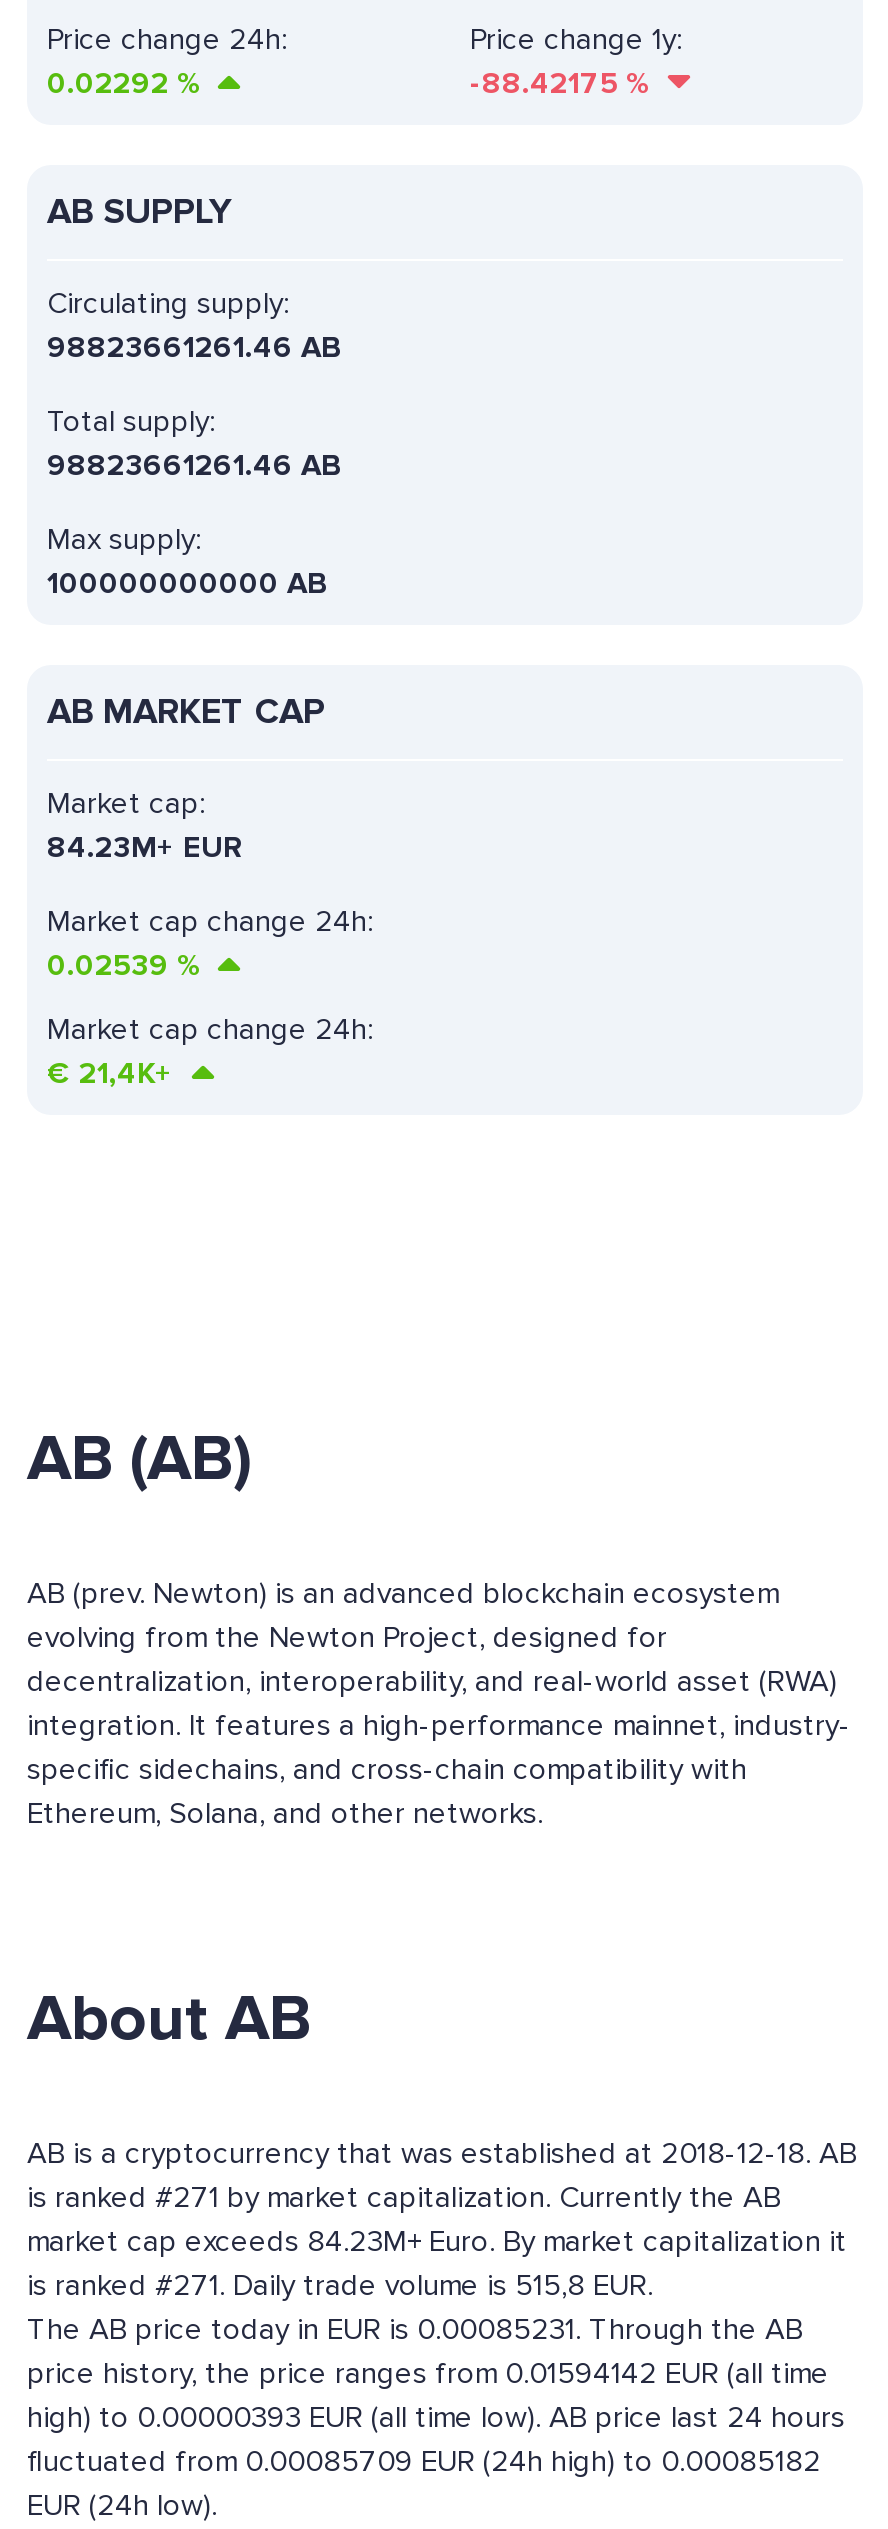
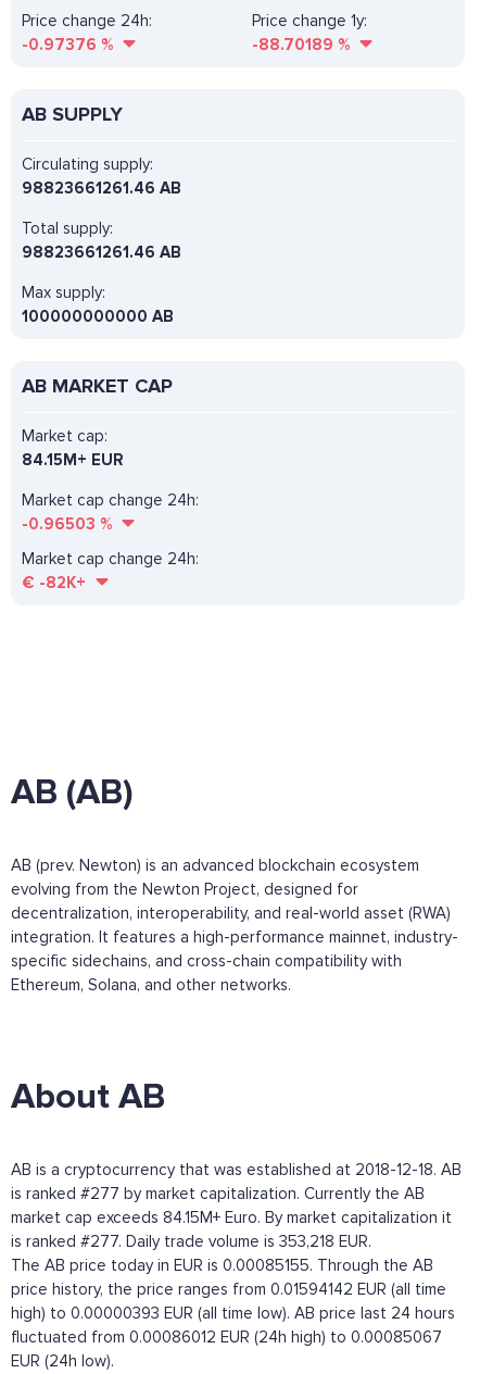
- 0.02292%
+ -0.97376%

- -88.42175%
+ -88.70189%

- 84.23M+ EUR
+ 84.15M+ EUR

- 0.02539%
+ -0.96503%

- €21,4K+
+ €-82K+

- is ranked #271 by market capitalization. Currently the AB
+ is ranked #277 by market capitalization. Currently the AB

- market cap exceeds 84.23M+ Euro. By market capitalization it
+ market cap exceeds 84.15M+ Euro. By market capitalization it

- is ranked #271. Daily trade volume is 515,8 EUR.
+ is ranked #277. Daily trade volume is 353,218 EUR.

- The AB price today in EUR is 0.00085231. Through the AB
+ The AB price today in EUR is 0.00085155. Through the AB

- fluctuated from 0.00085709 EUR (24h high) to 0.00085182
+ fluctuated from 0.00086012 EUR (24h high) to 0.00085067
